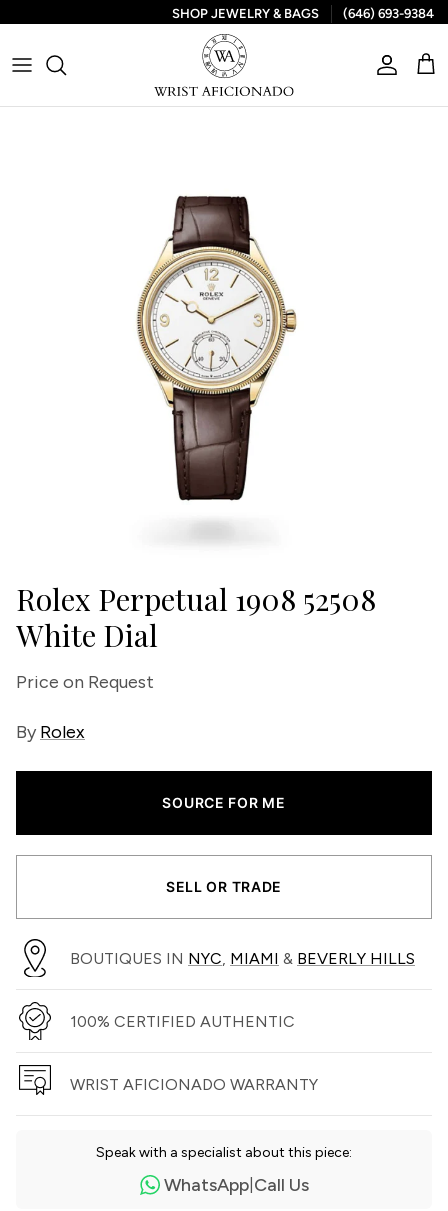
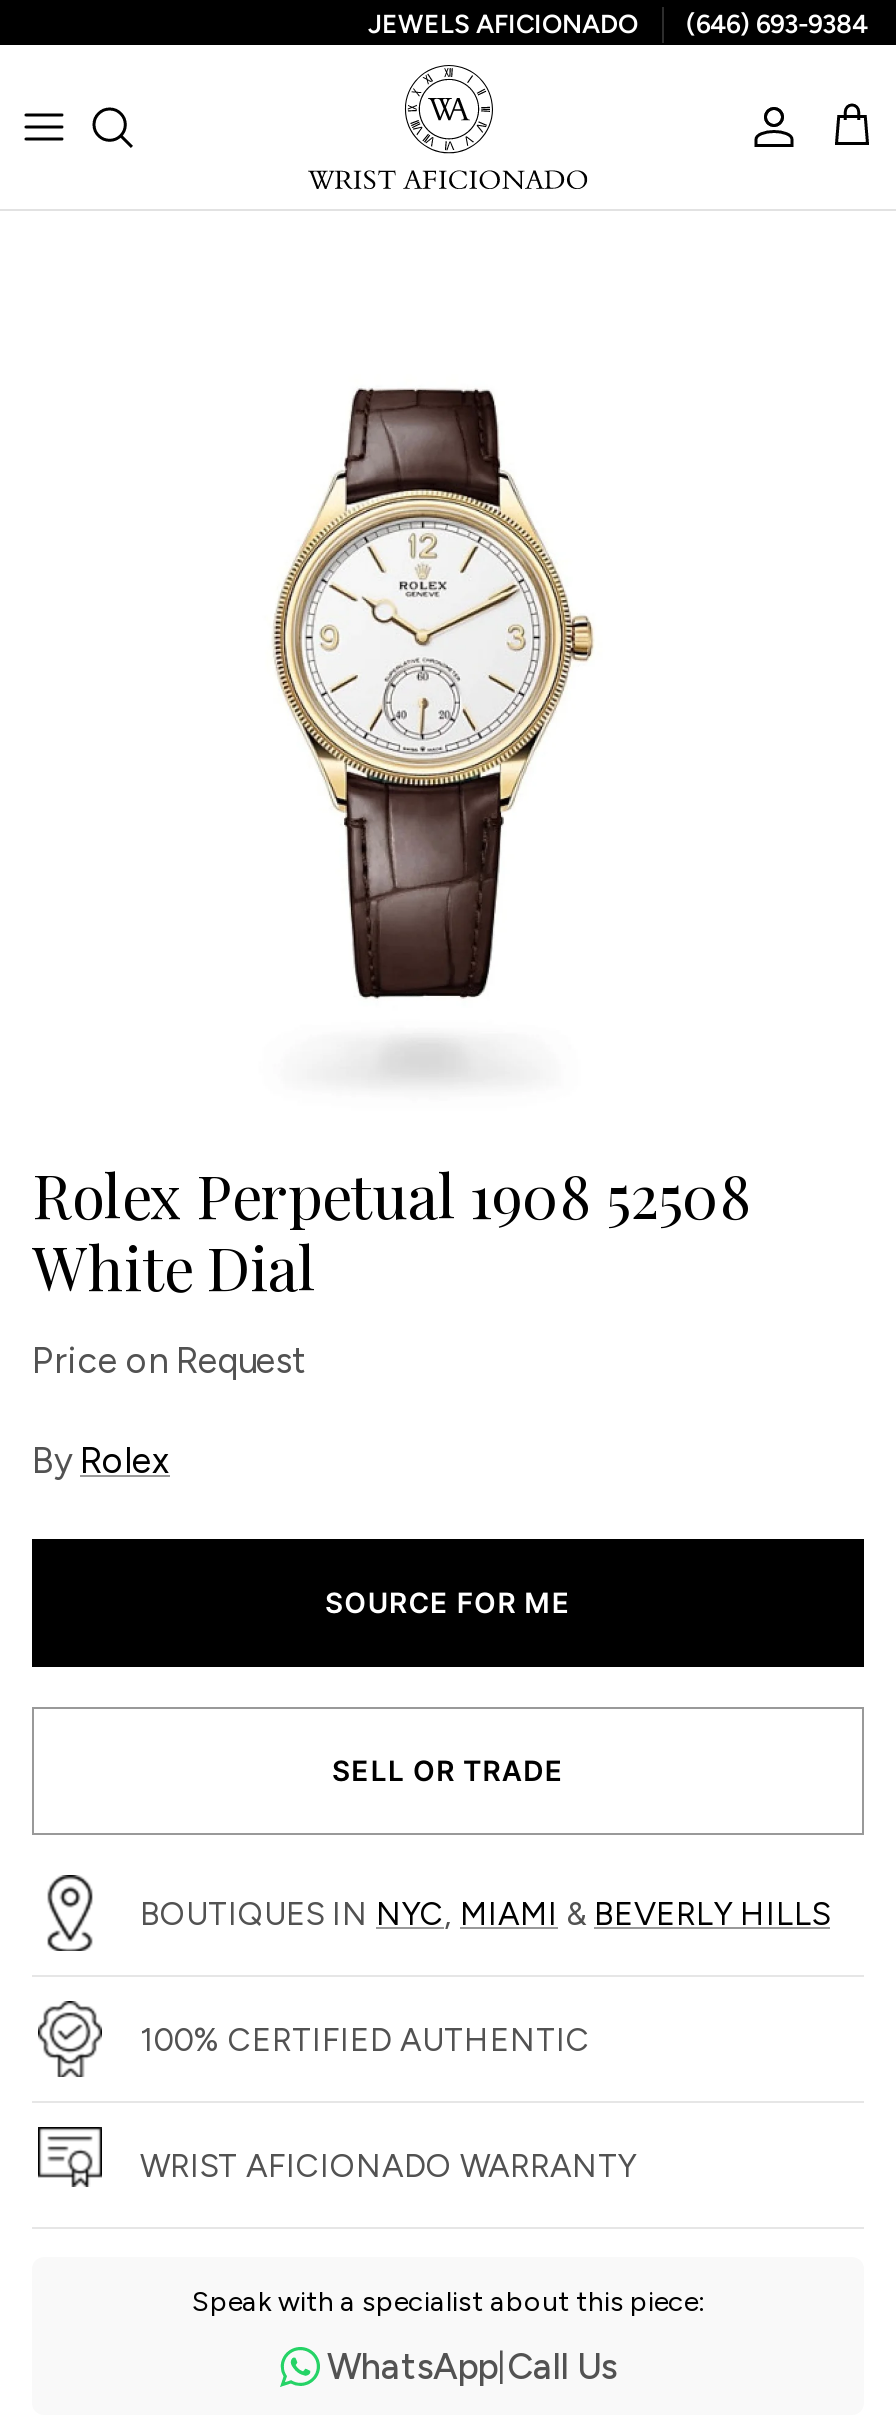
- SHOP JEWELRY & BAGS
+ JEWELS AFICIONADO
